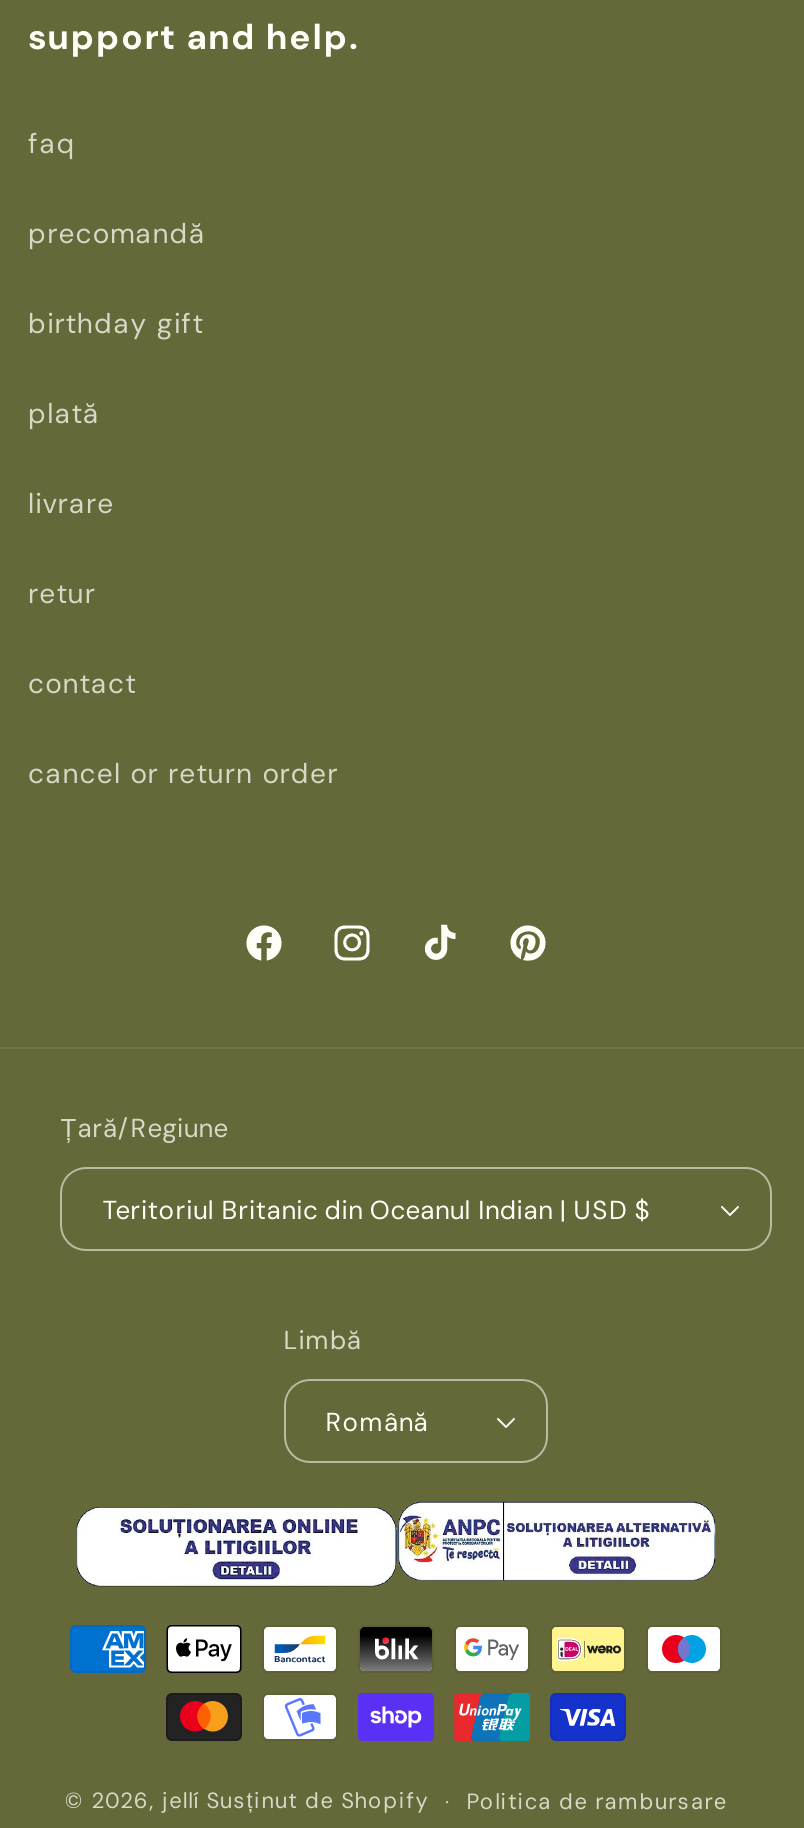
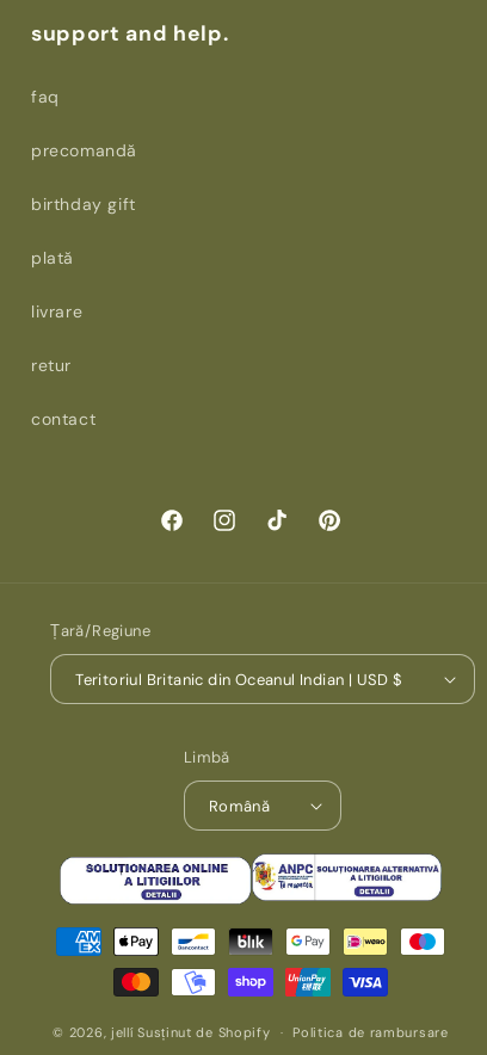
- cancel or return order
